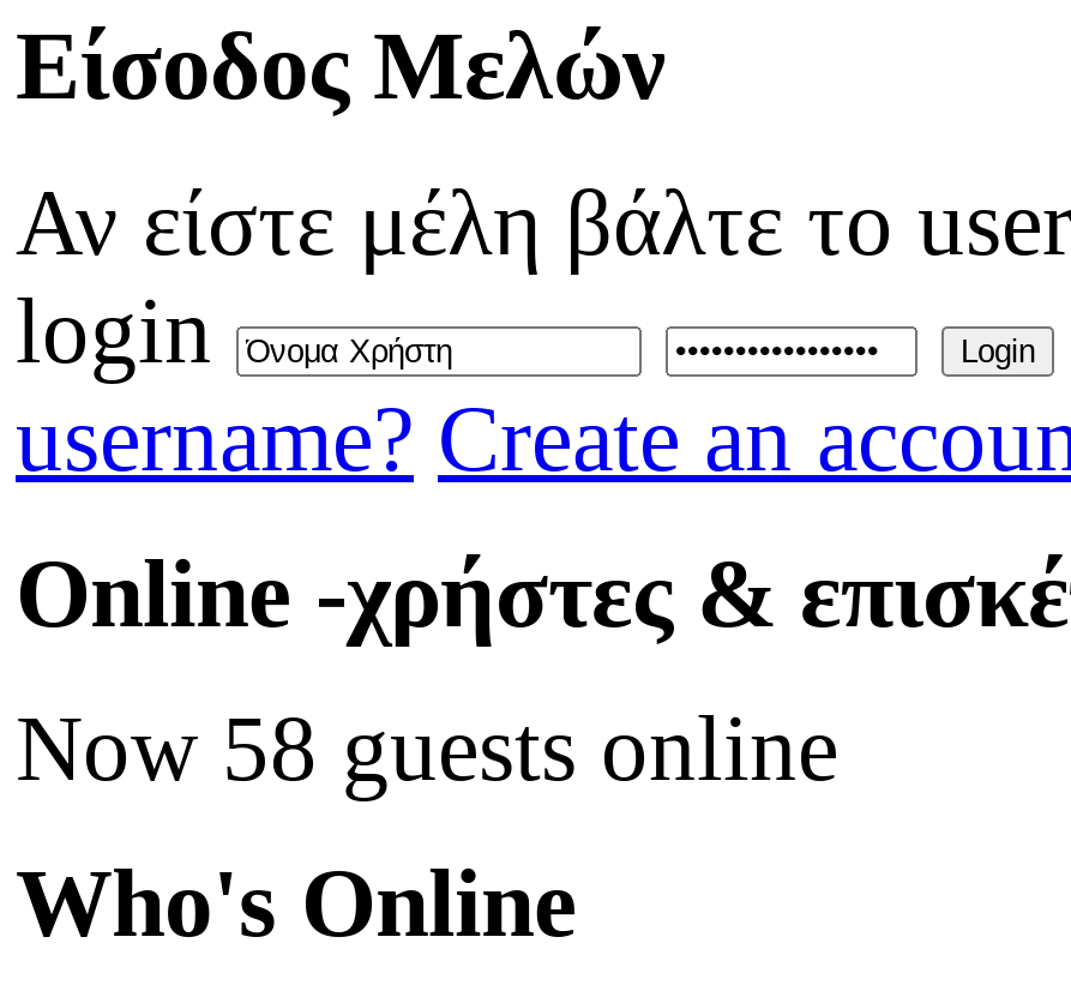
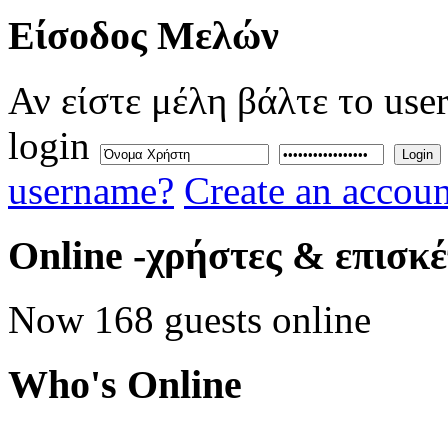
- Now 58 guests online
+ Now 168 guests online
